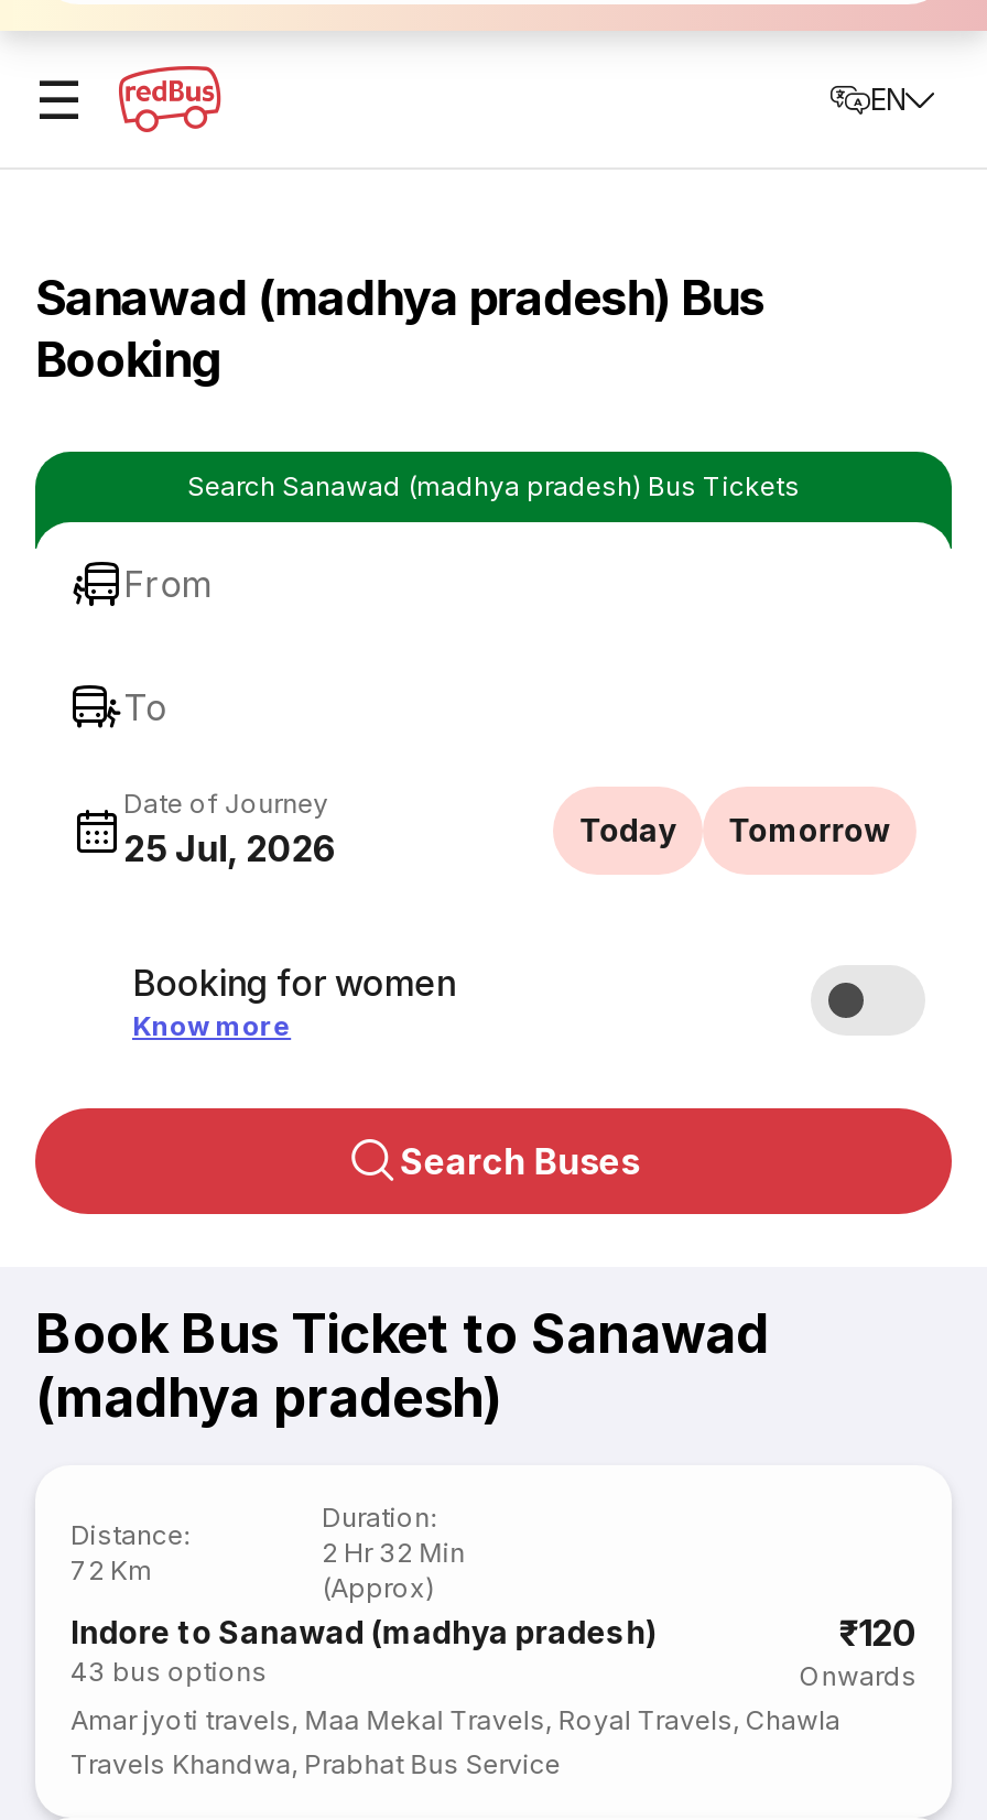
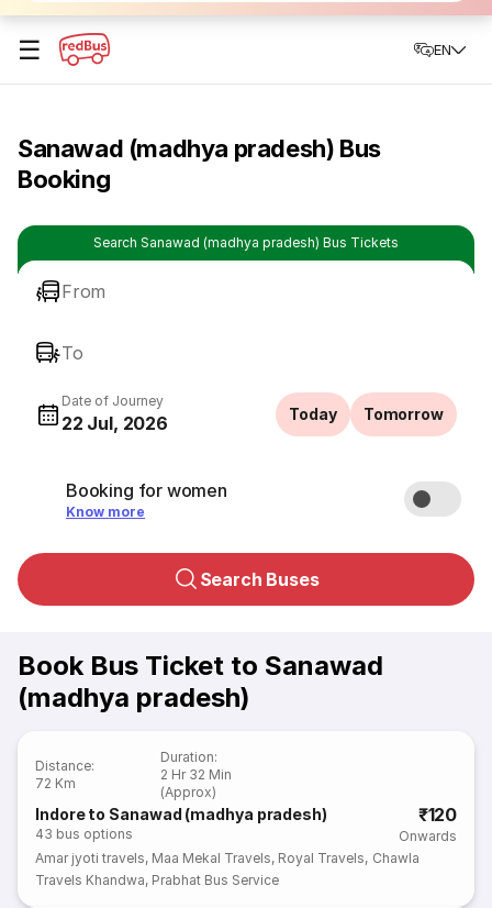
- 25 Jul, 2026
+ 22 Jul, 2026
